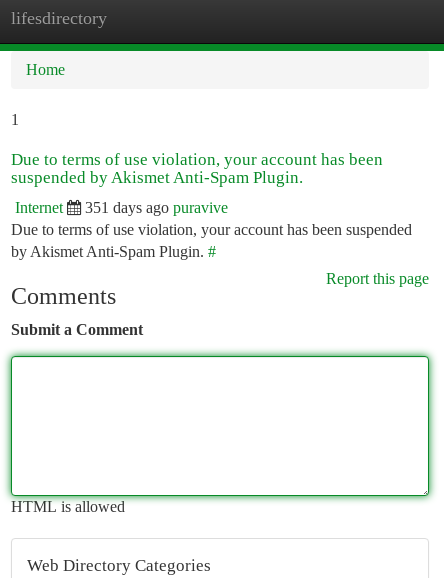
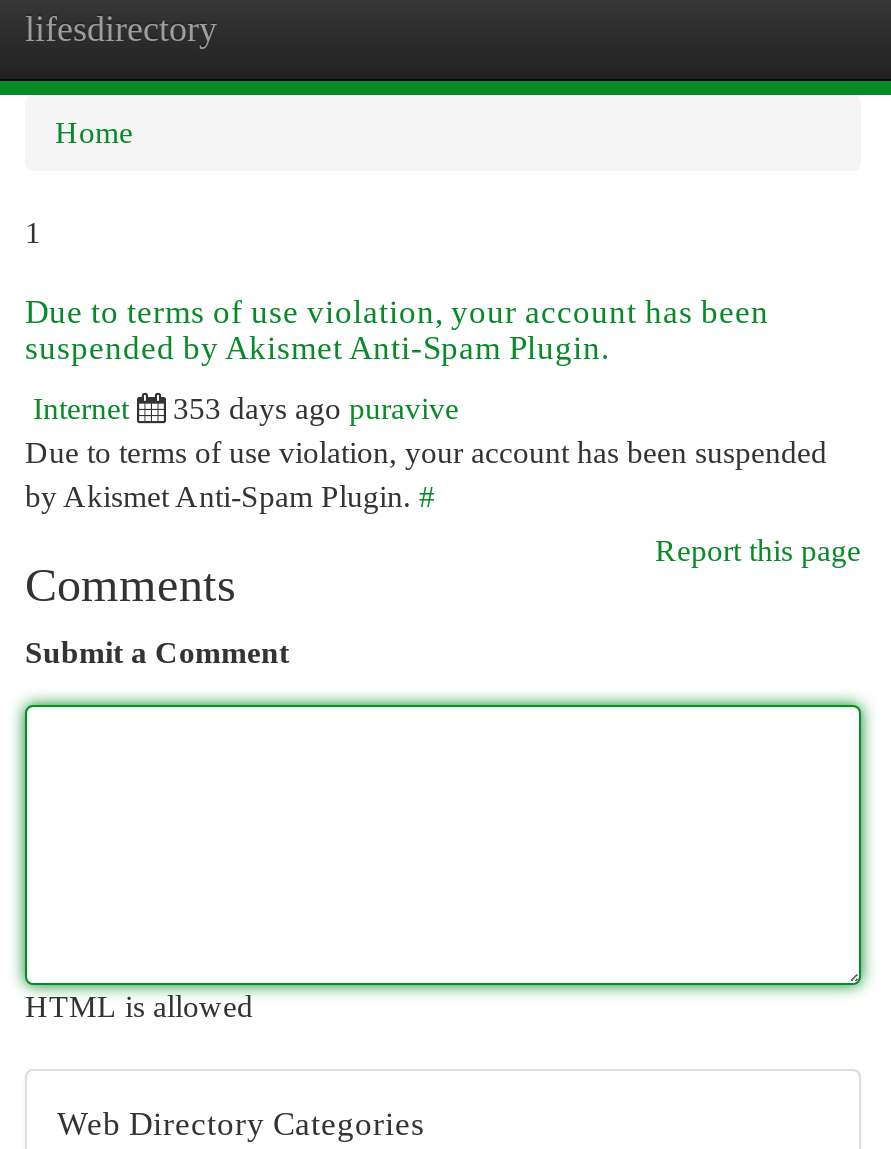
- 351 days ago puravive
+ 353 days ago puravive
